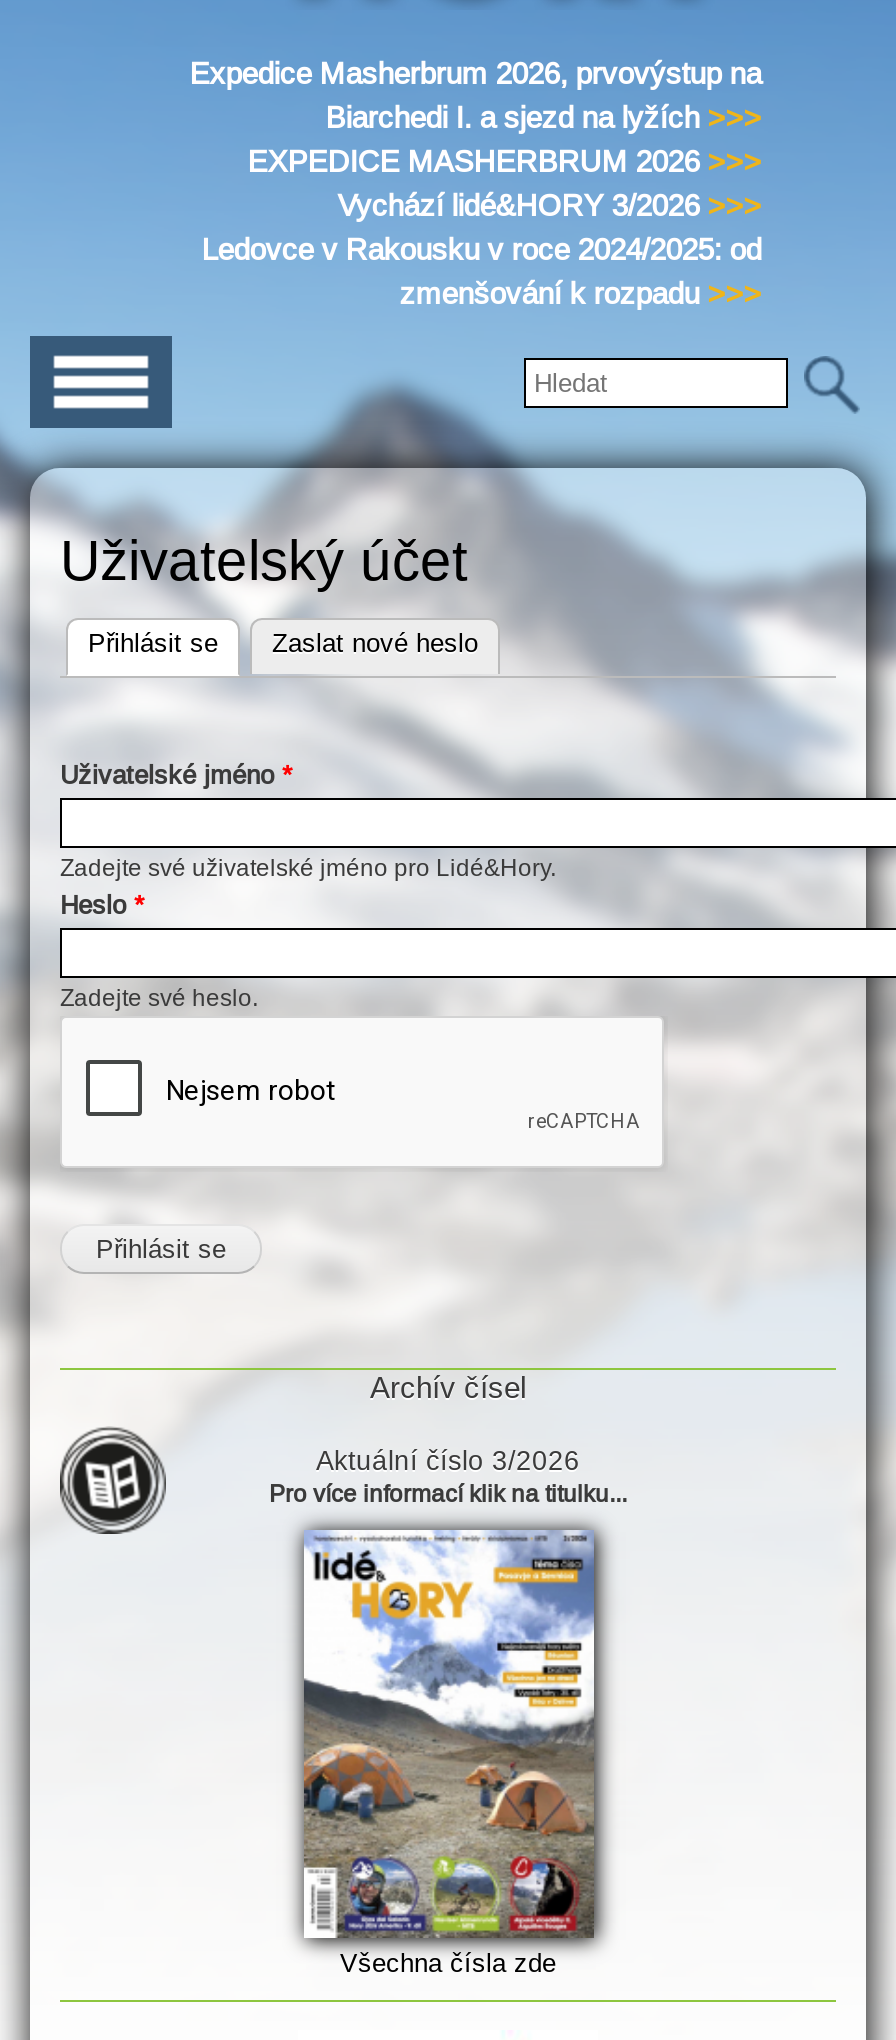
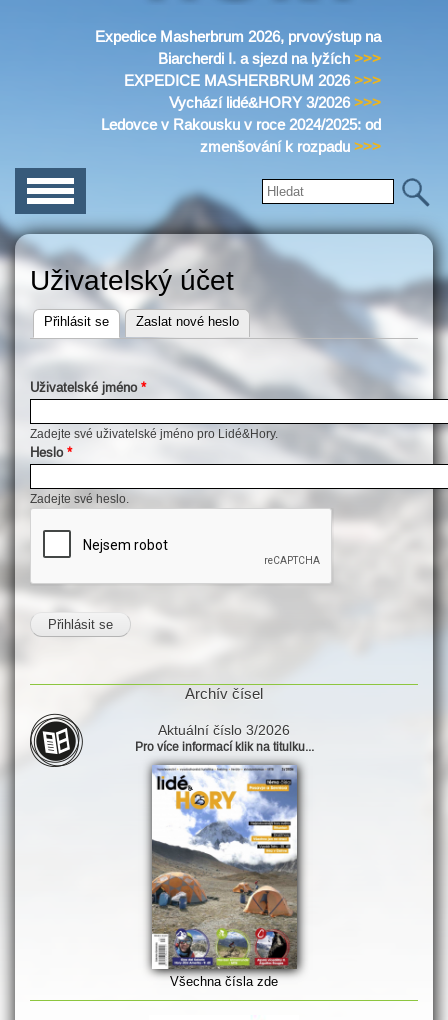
- Biarchedi I. a sjezd na lyžích >>>
+ Biarcherdi I. a sjezd na lyžích >>>
